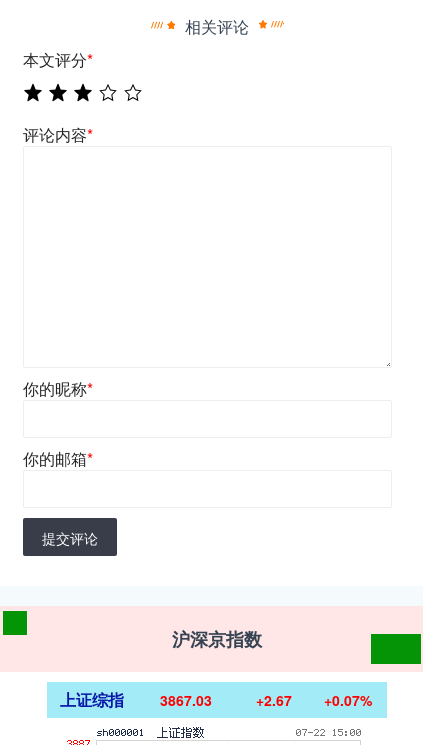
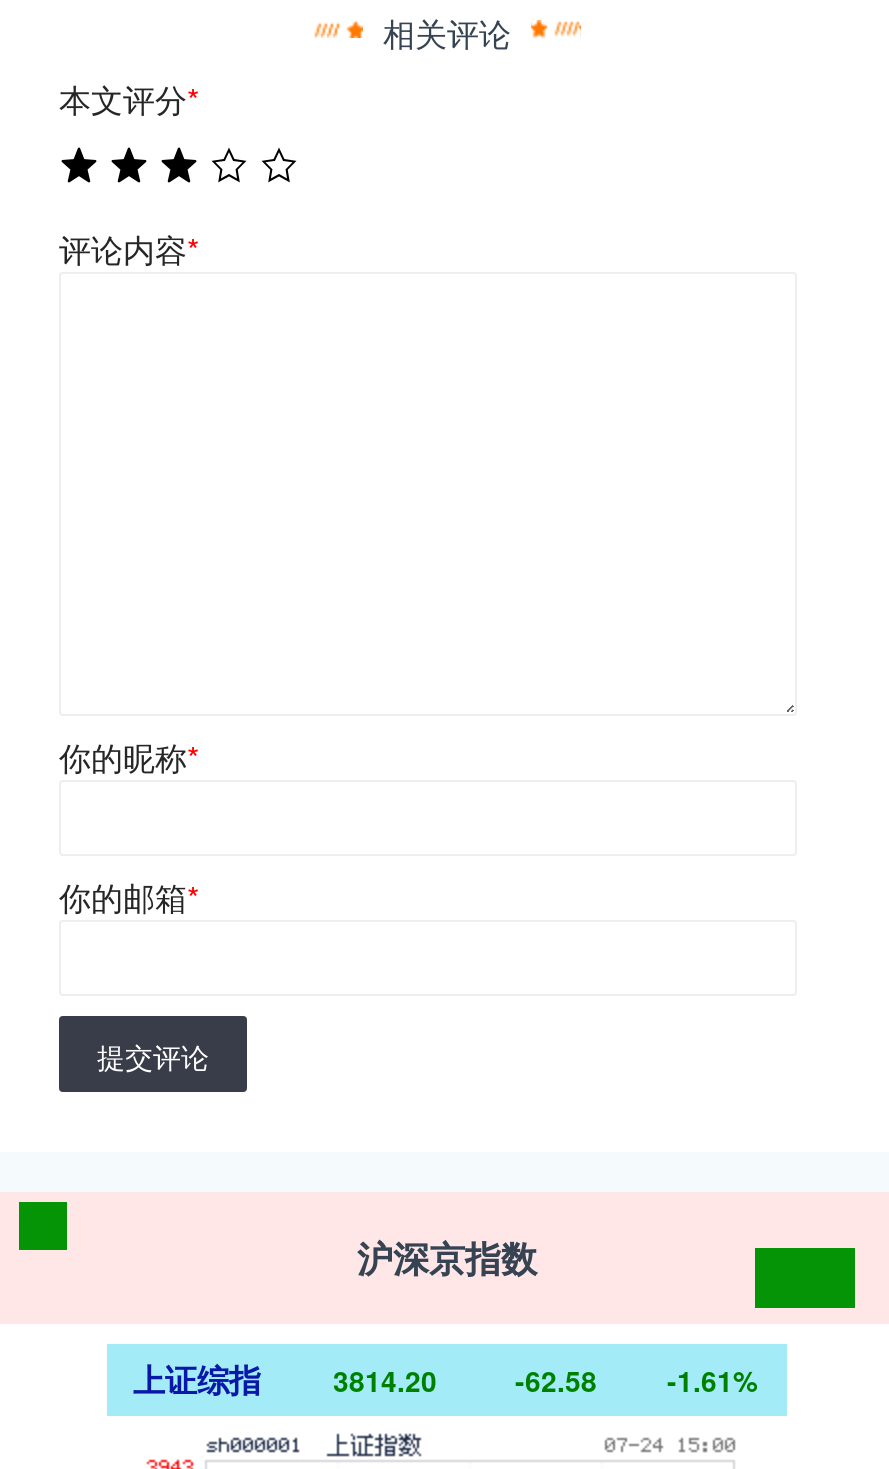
- 3867.03
+ 3814.20

- +2.67
+ -62.58

- +0.07%
+ -1.61%
